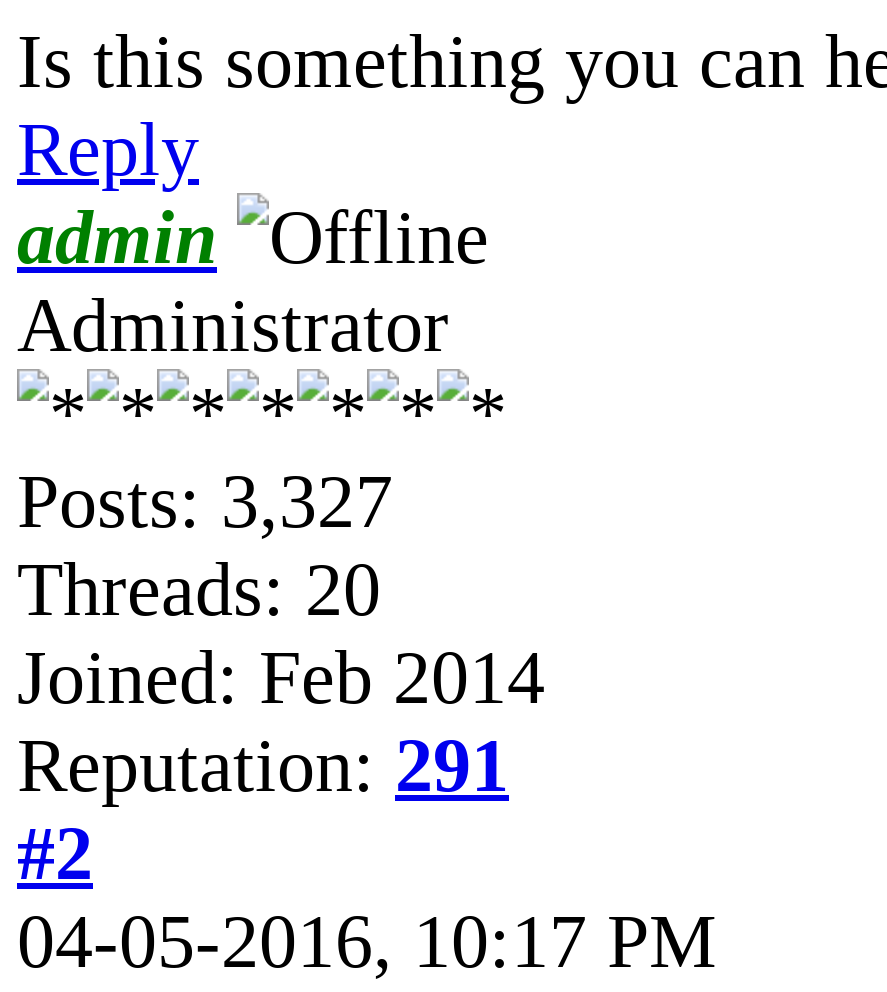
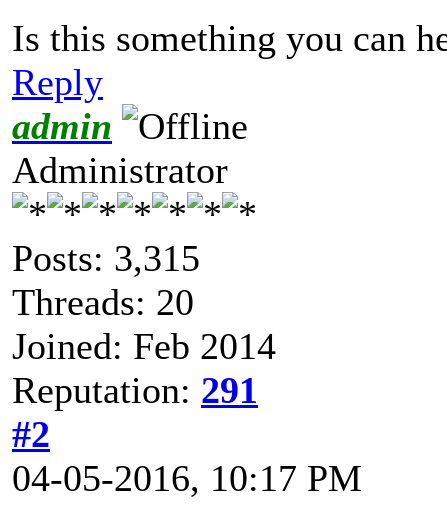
- Posts: 3,327
+ Posts: 3,315
